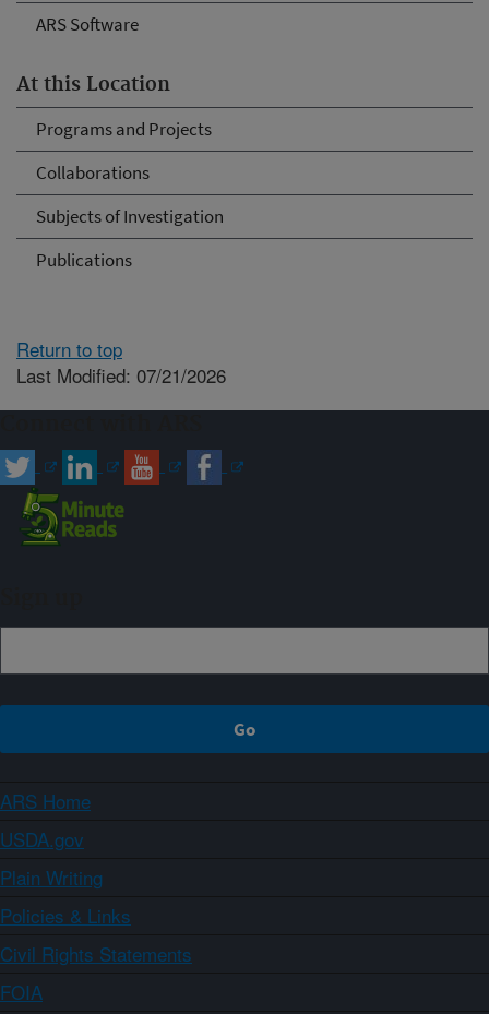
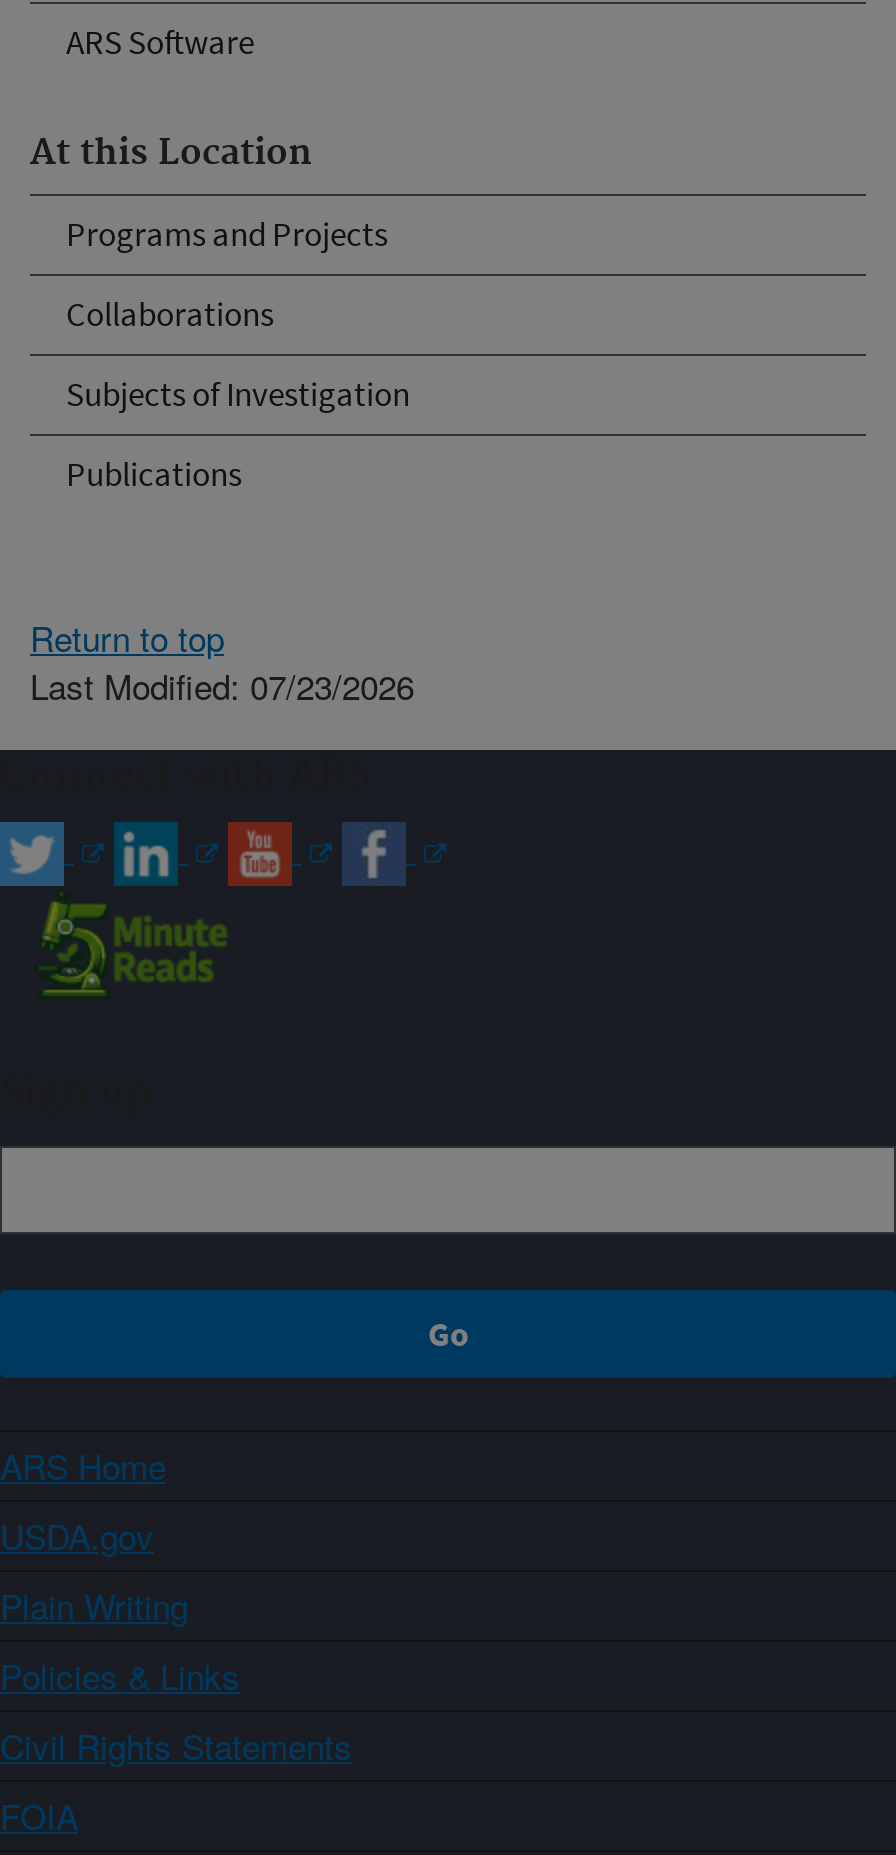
- Last Modified: 07/21/2026
+ Last Modified: 07/23/2026
